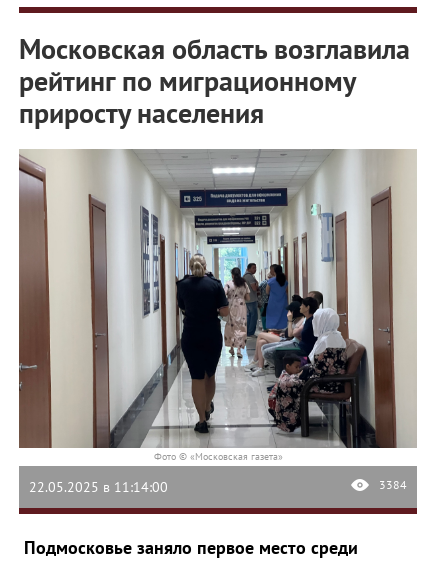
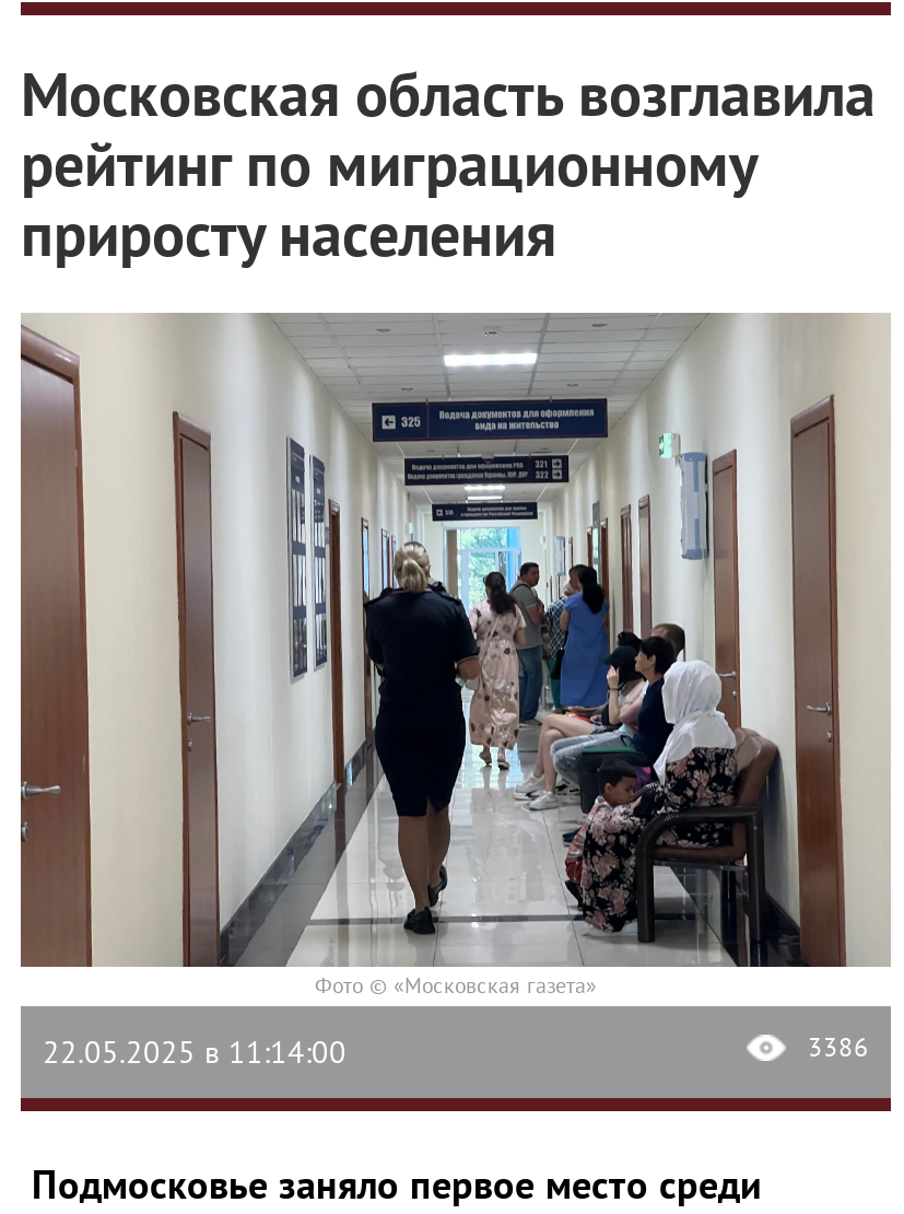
- 3384
+ 3386
